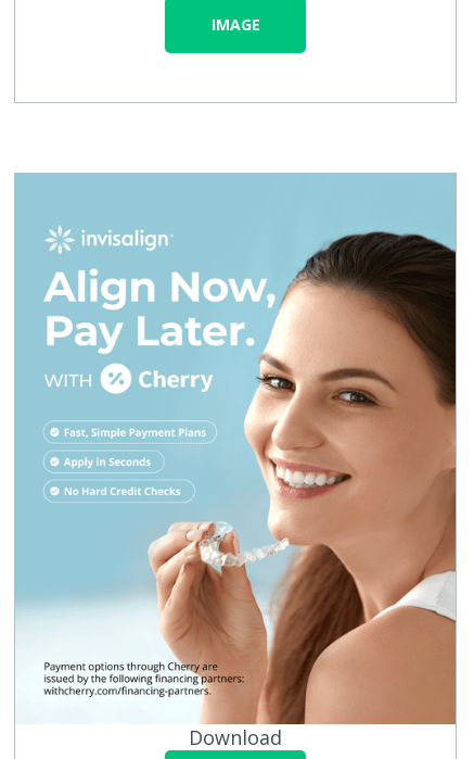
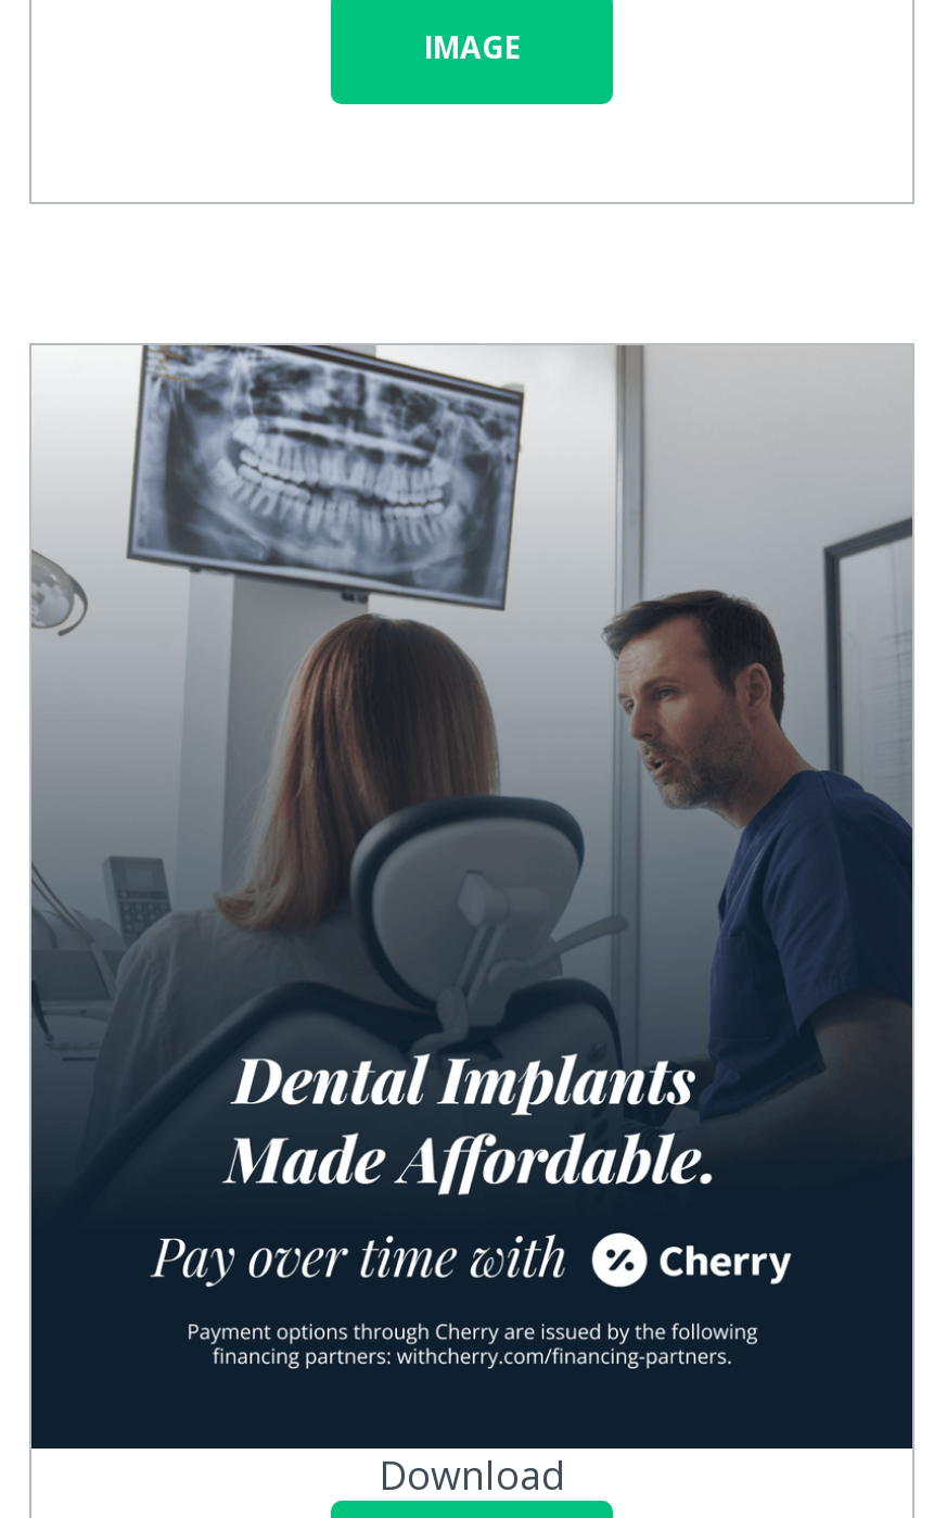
- [image]
+ [image]
